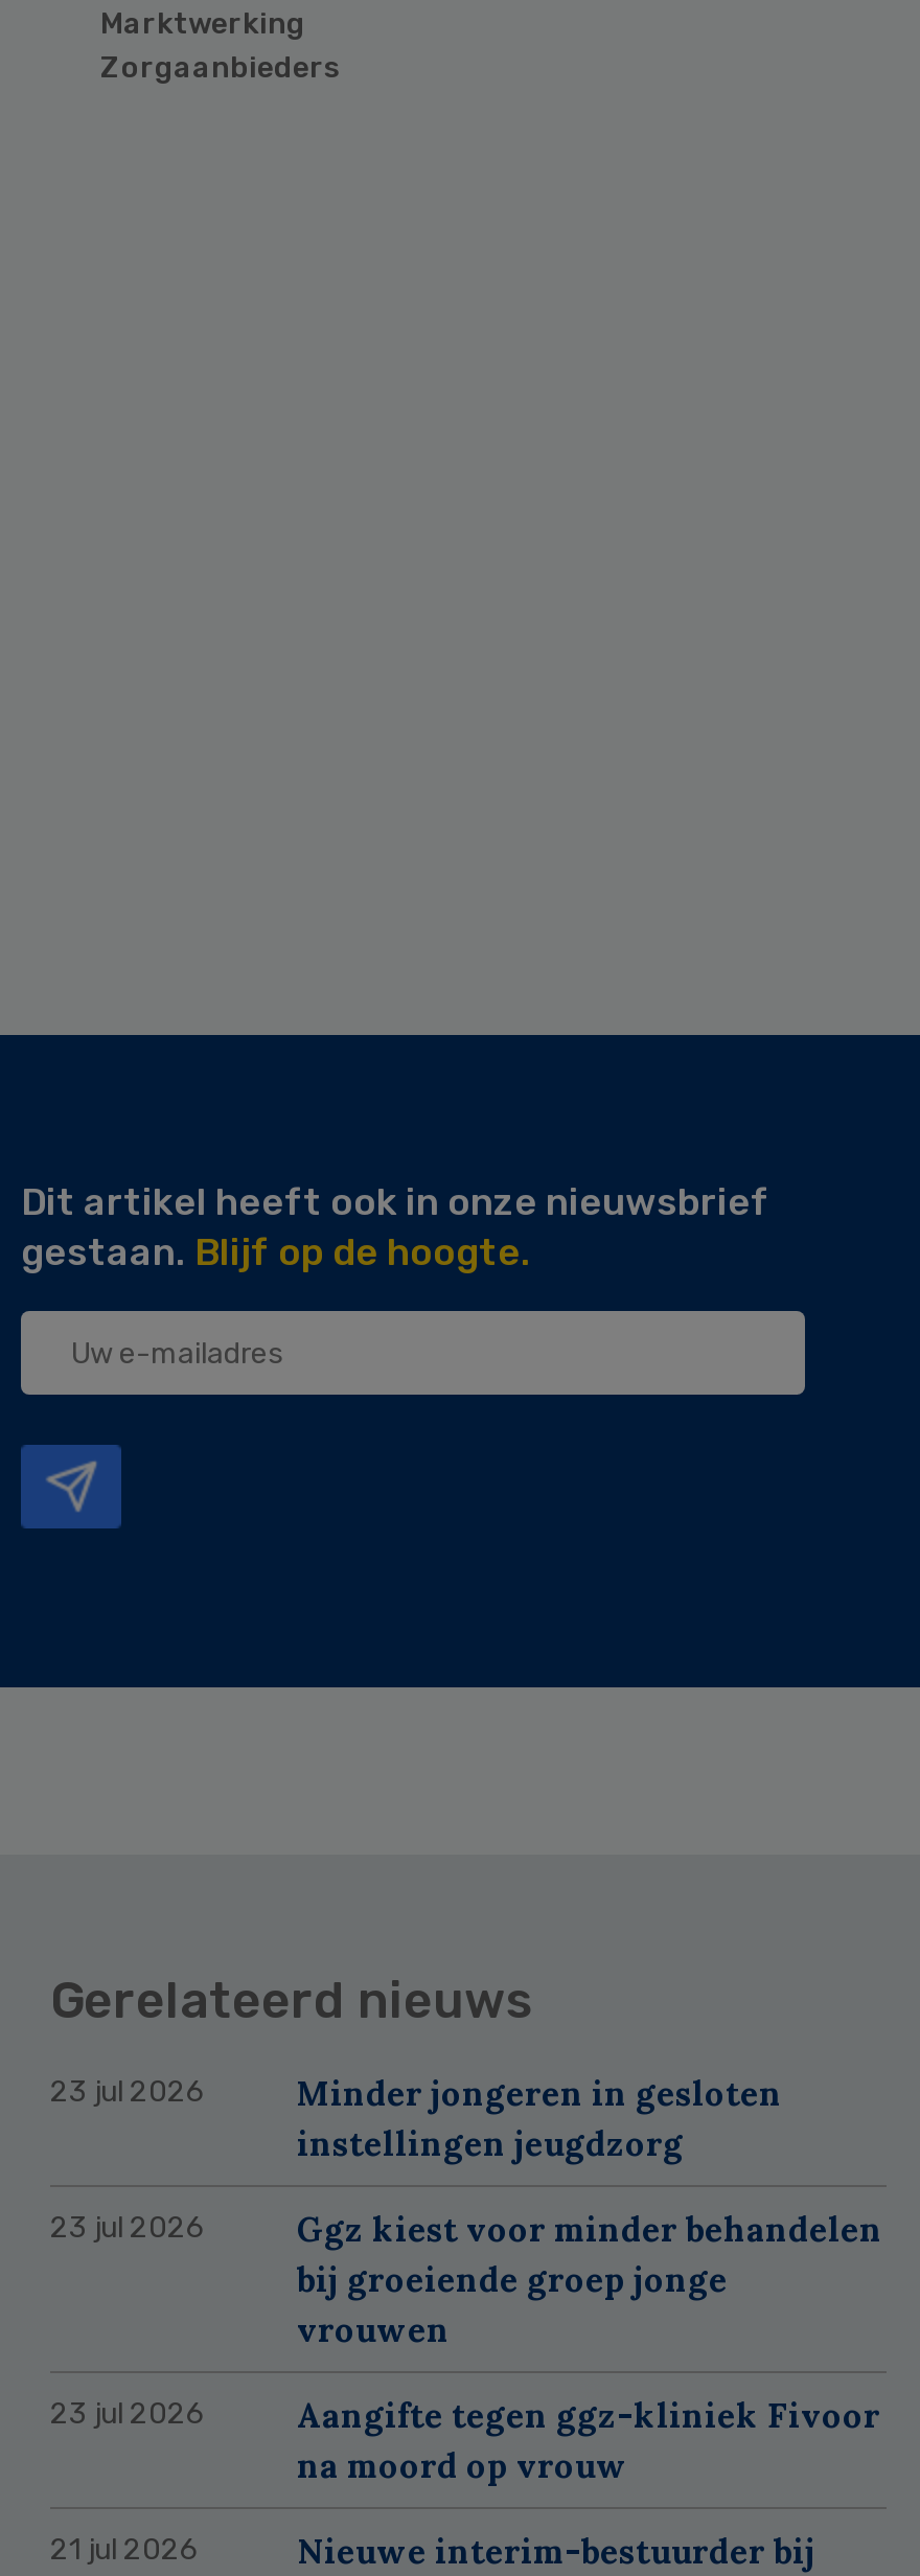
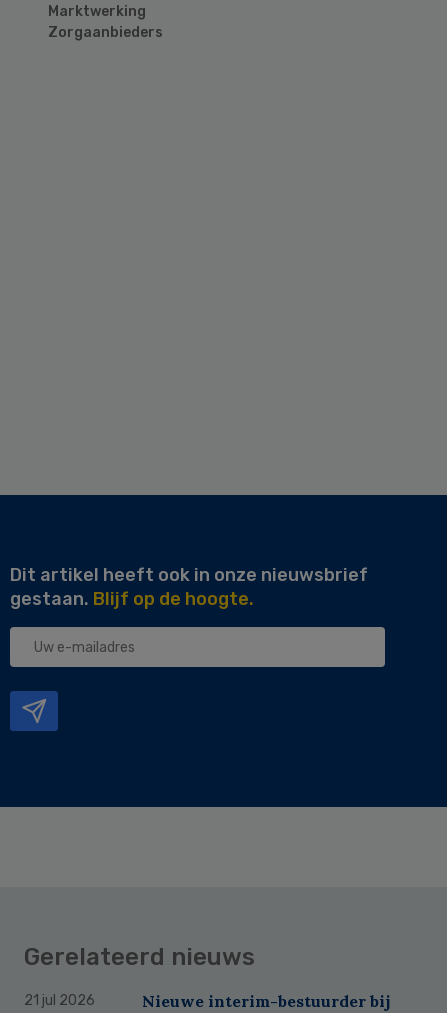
- 23 jul 2026
- Minder jongeren in gesloten
- instellingen jeugdzorg
- 23 jul 2026
- Ggz kiest voor minder behandelen
- bij groeiende groep jonge
- vrouwen
- 23 jul 2026
- Aangifte tegen ggz-kliniek Fivoor
- na moord op vrouw
